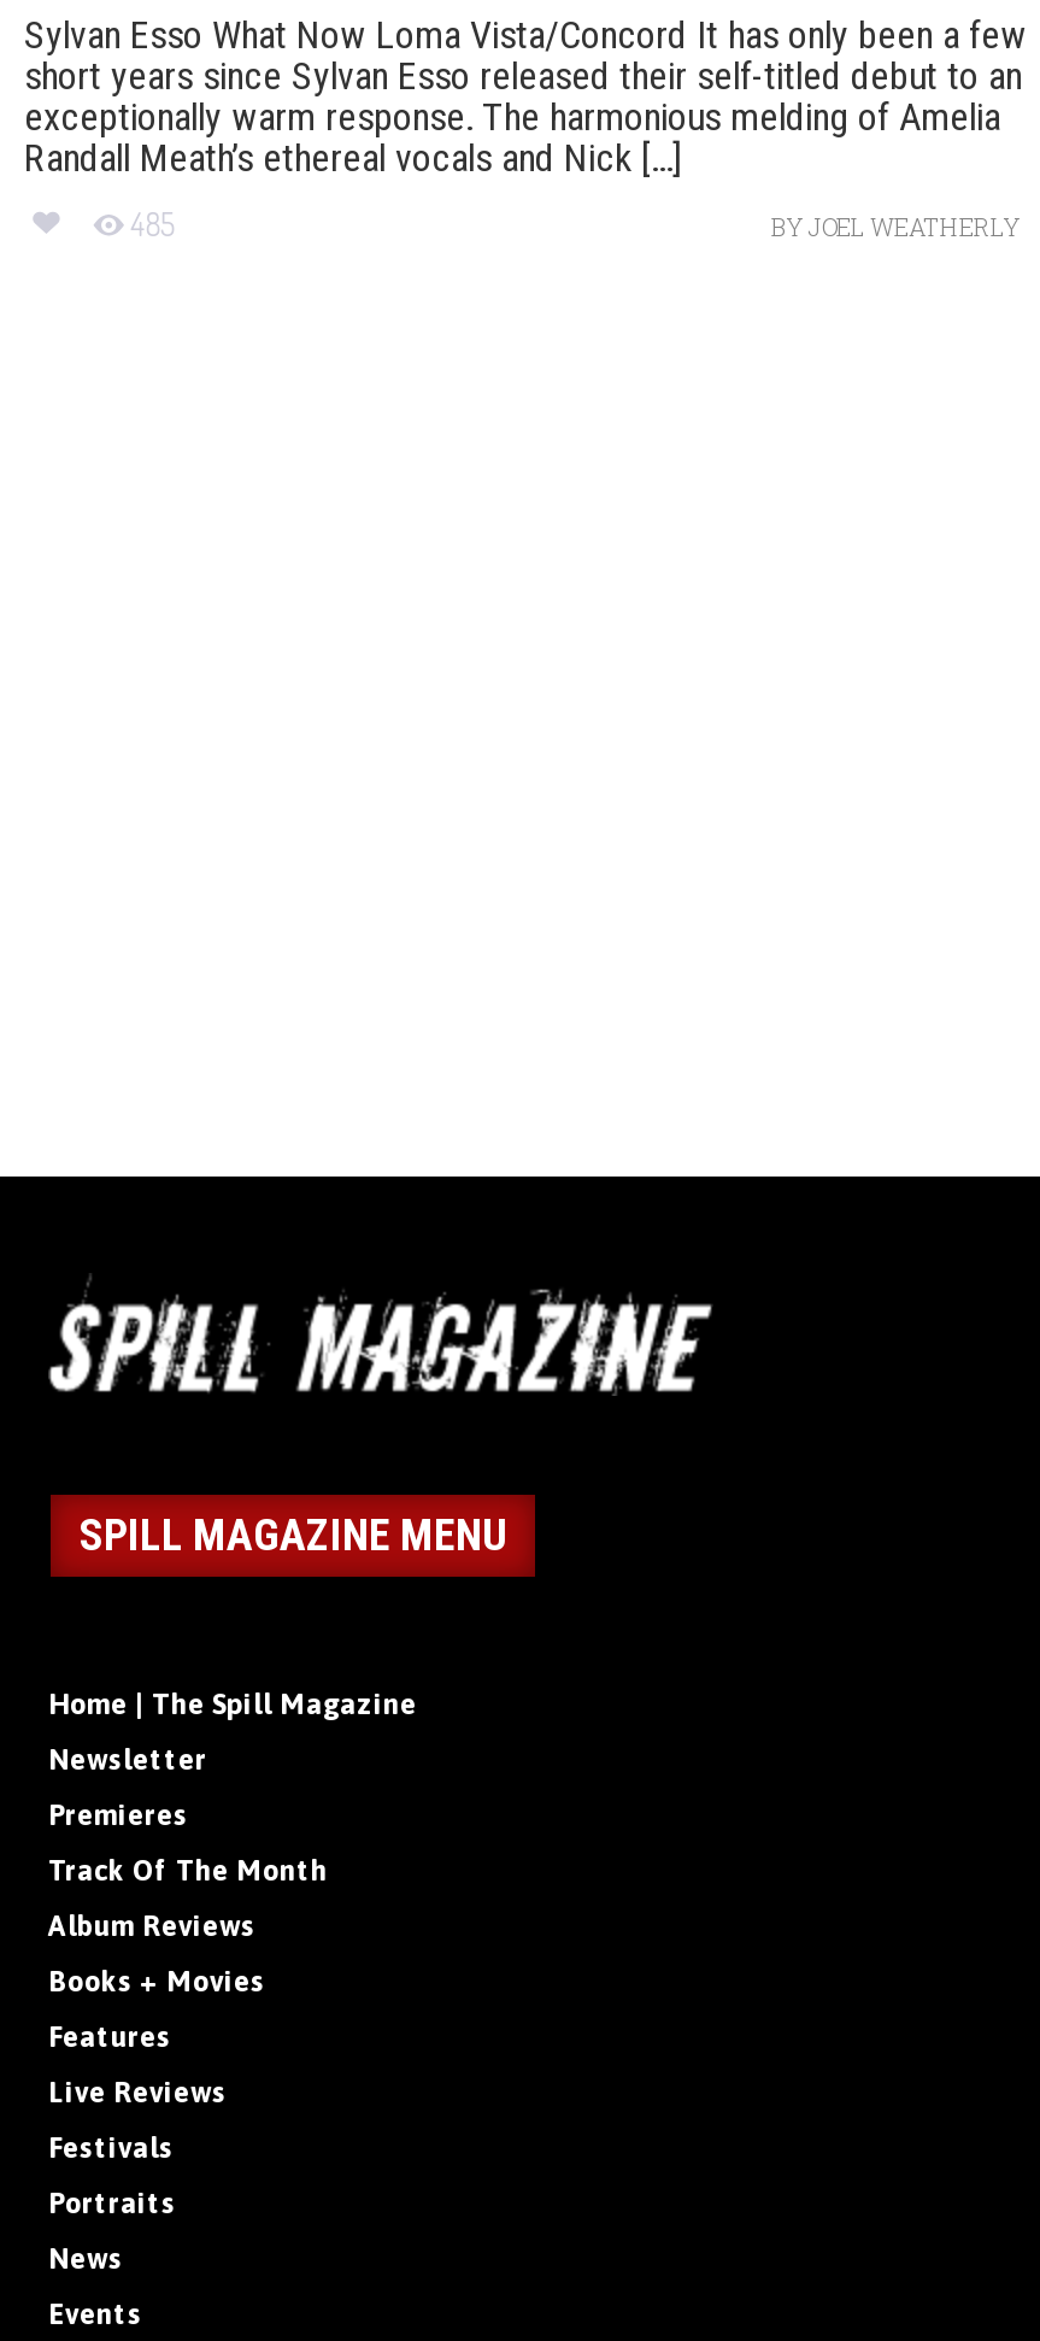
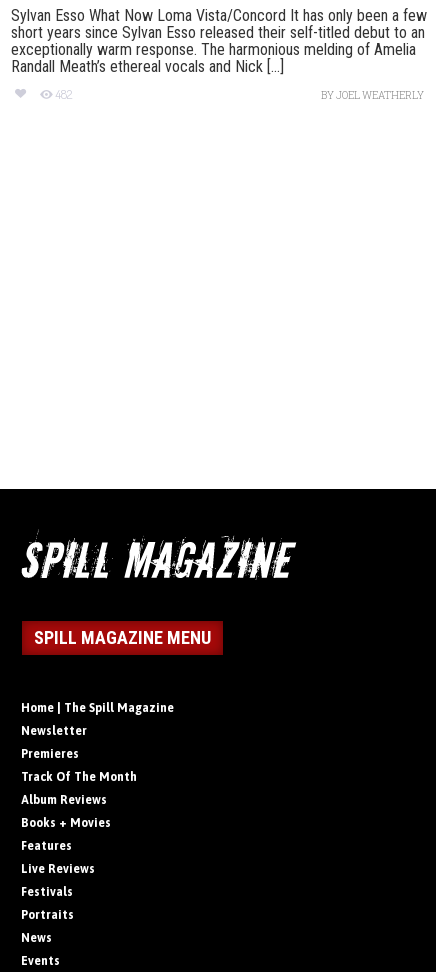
- 485
+ 482
